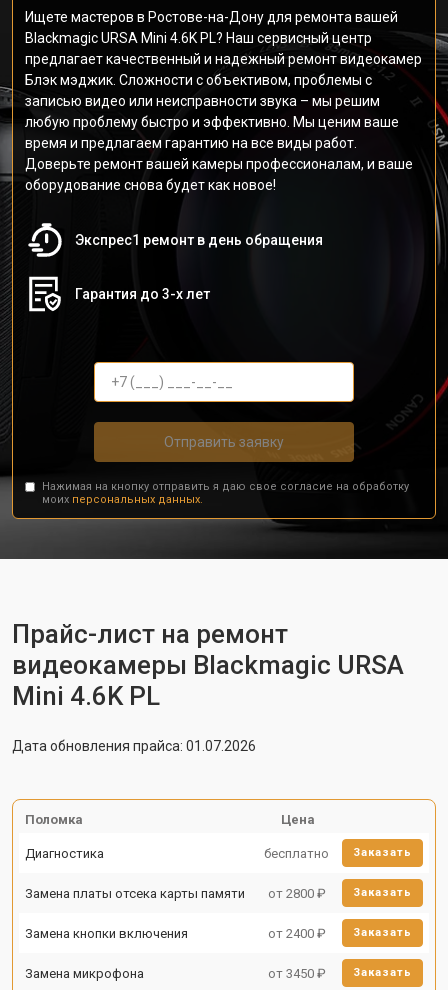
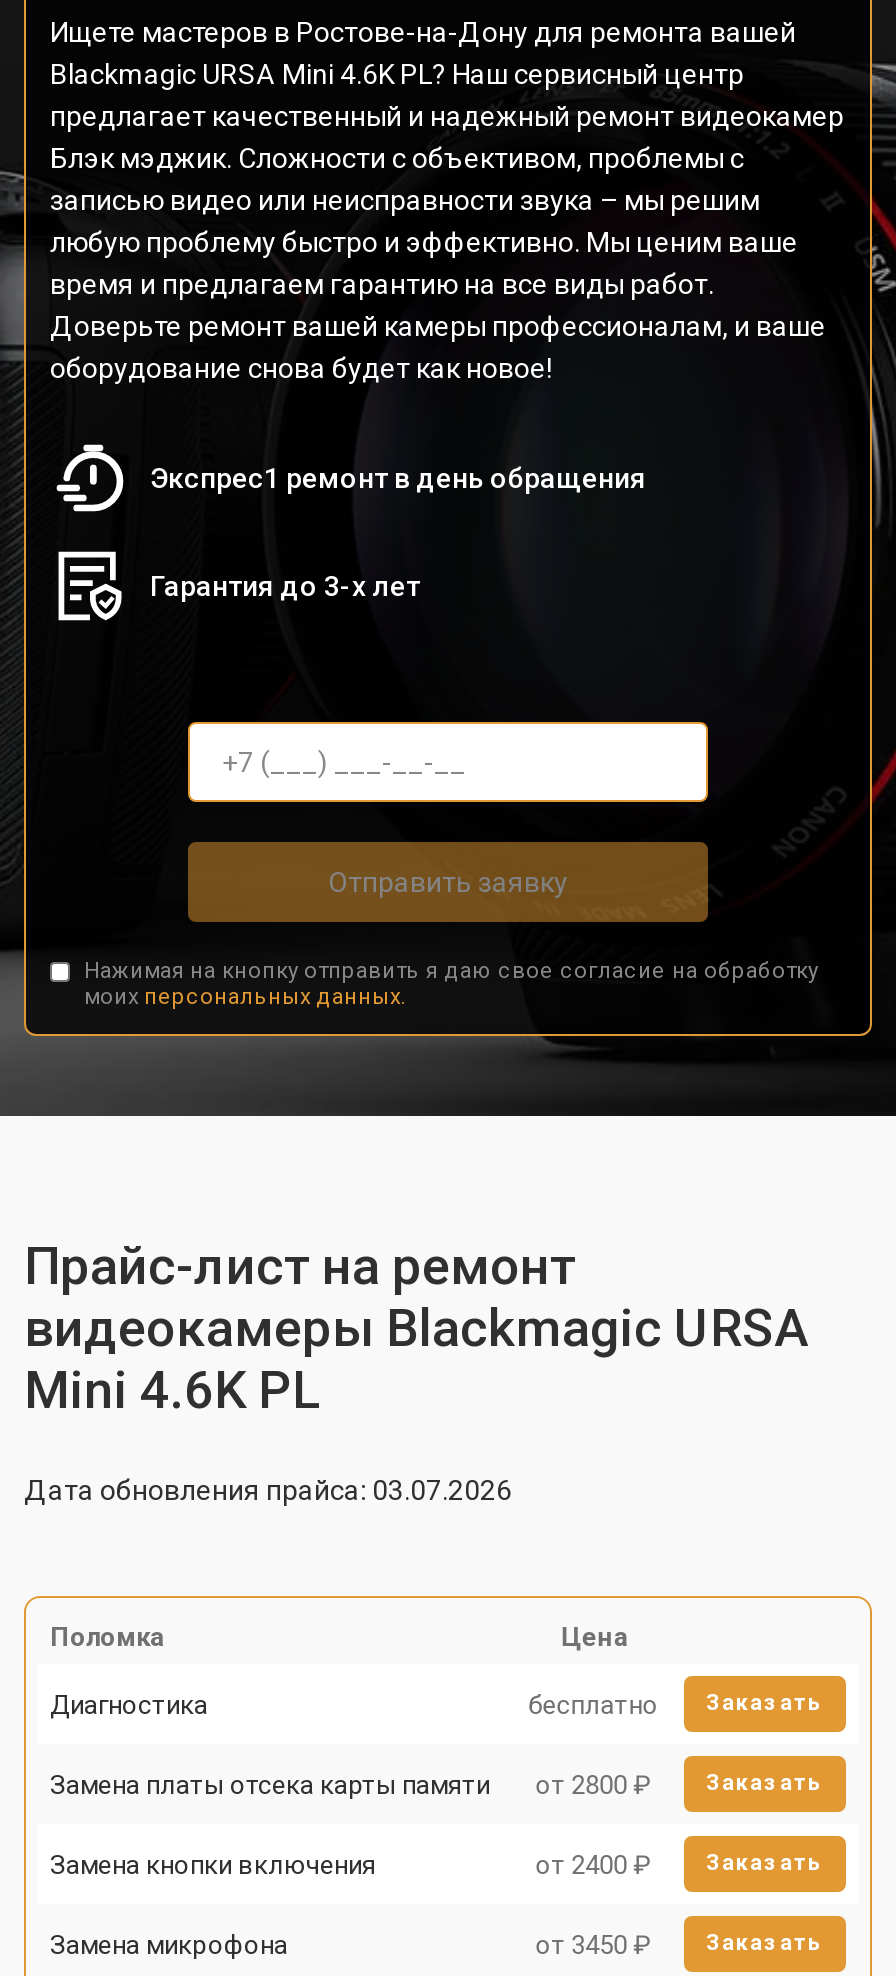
- Дата обновления прайса: 01.07.2026
+ Дата обновления прайса: 03.07.2026
